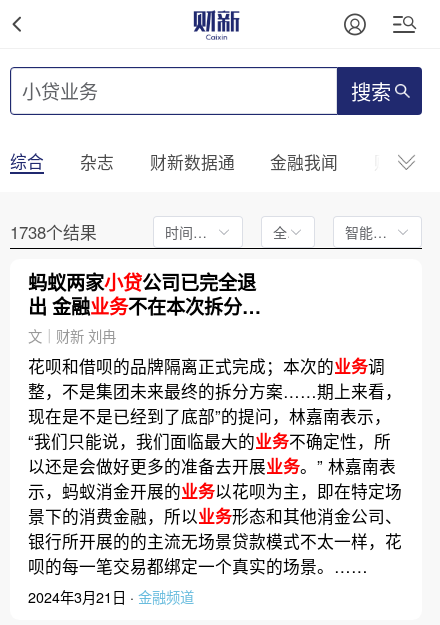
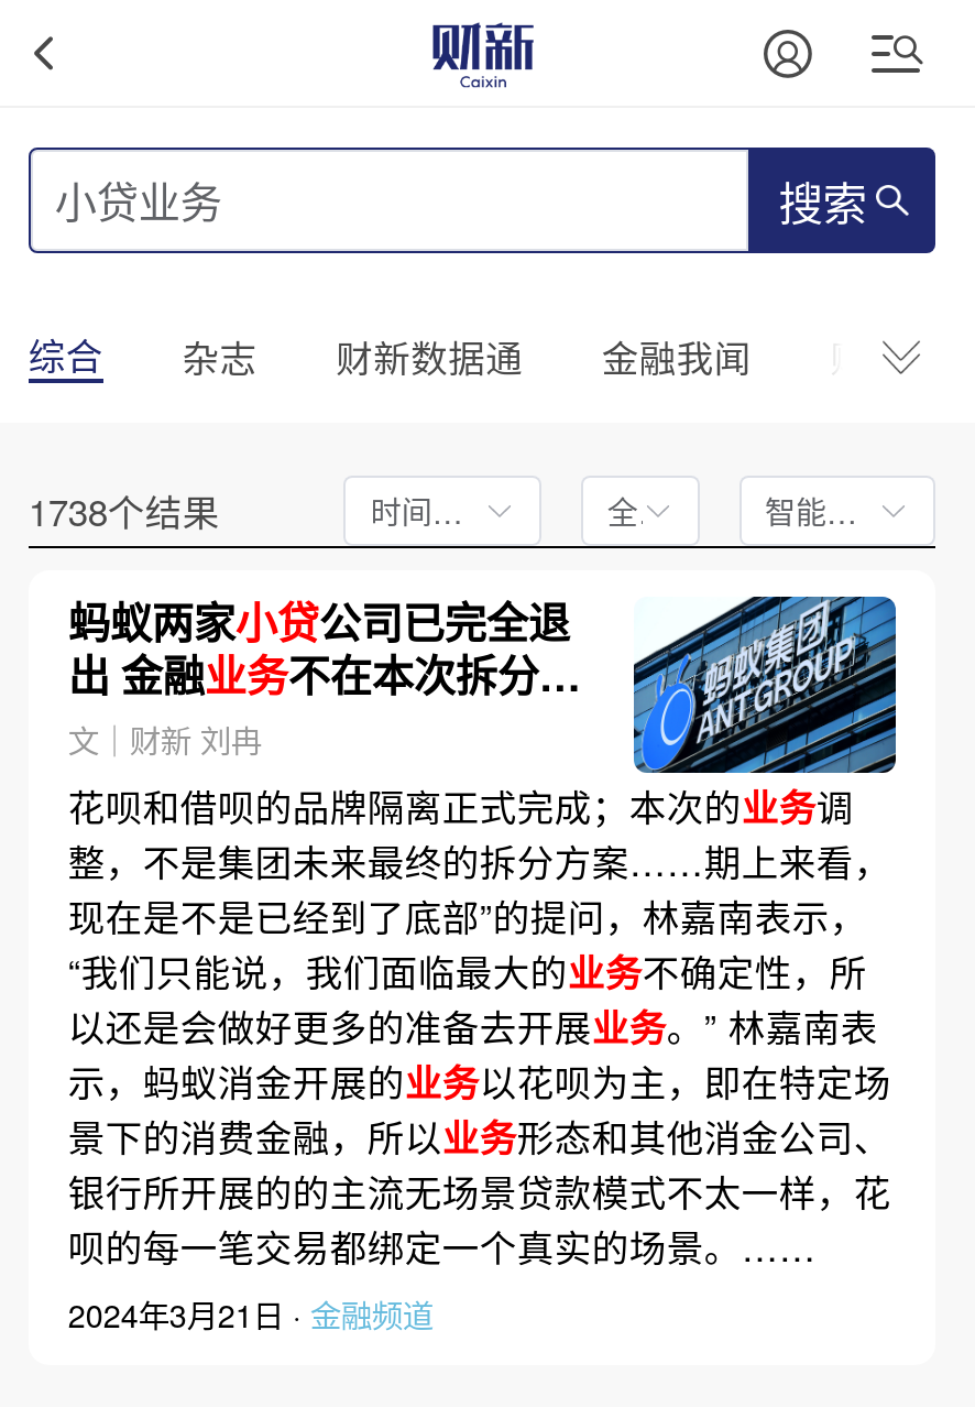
+ [image]
